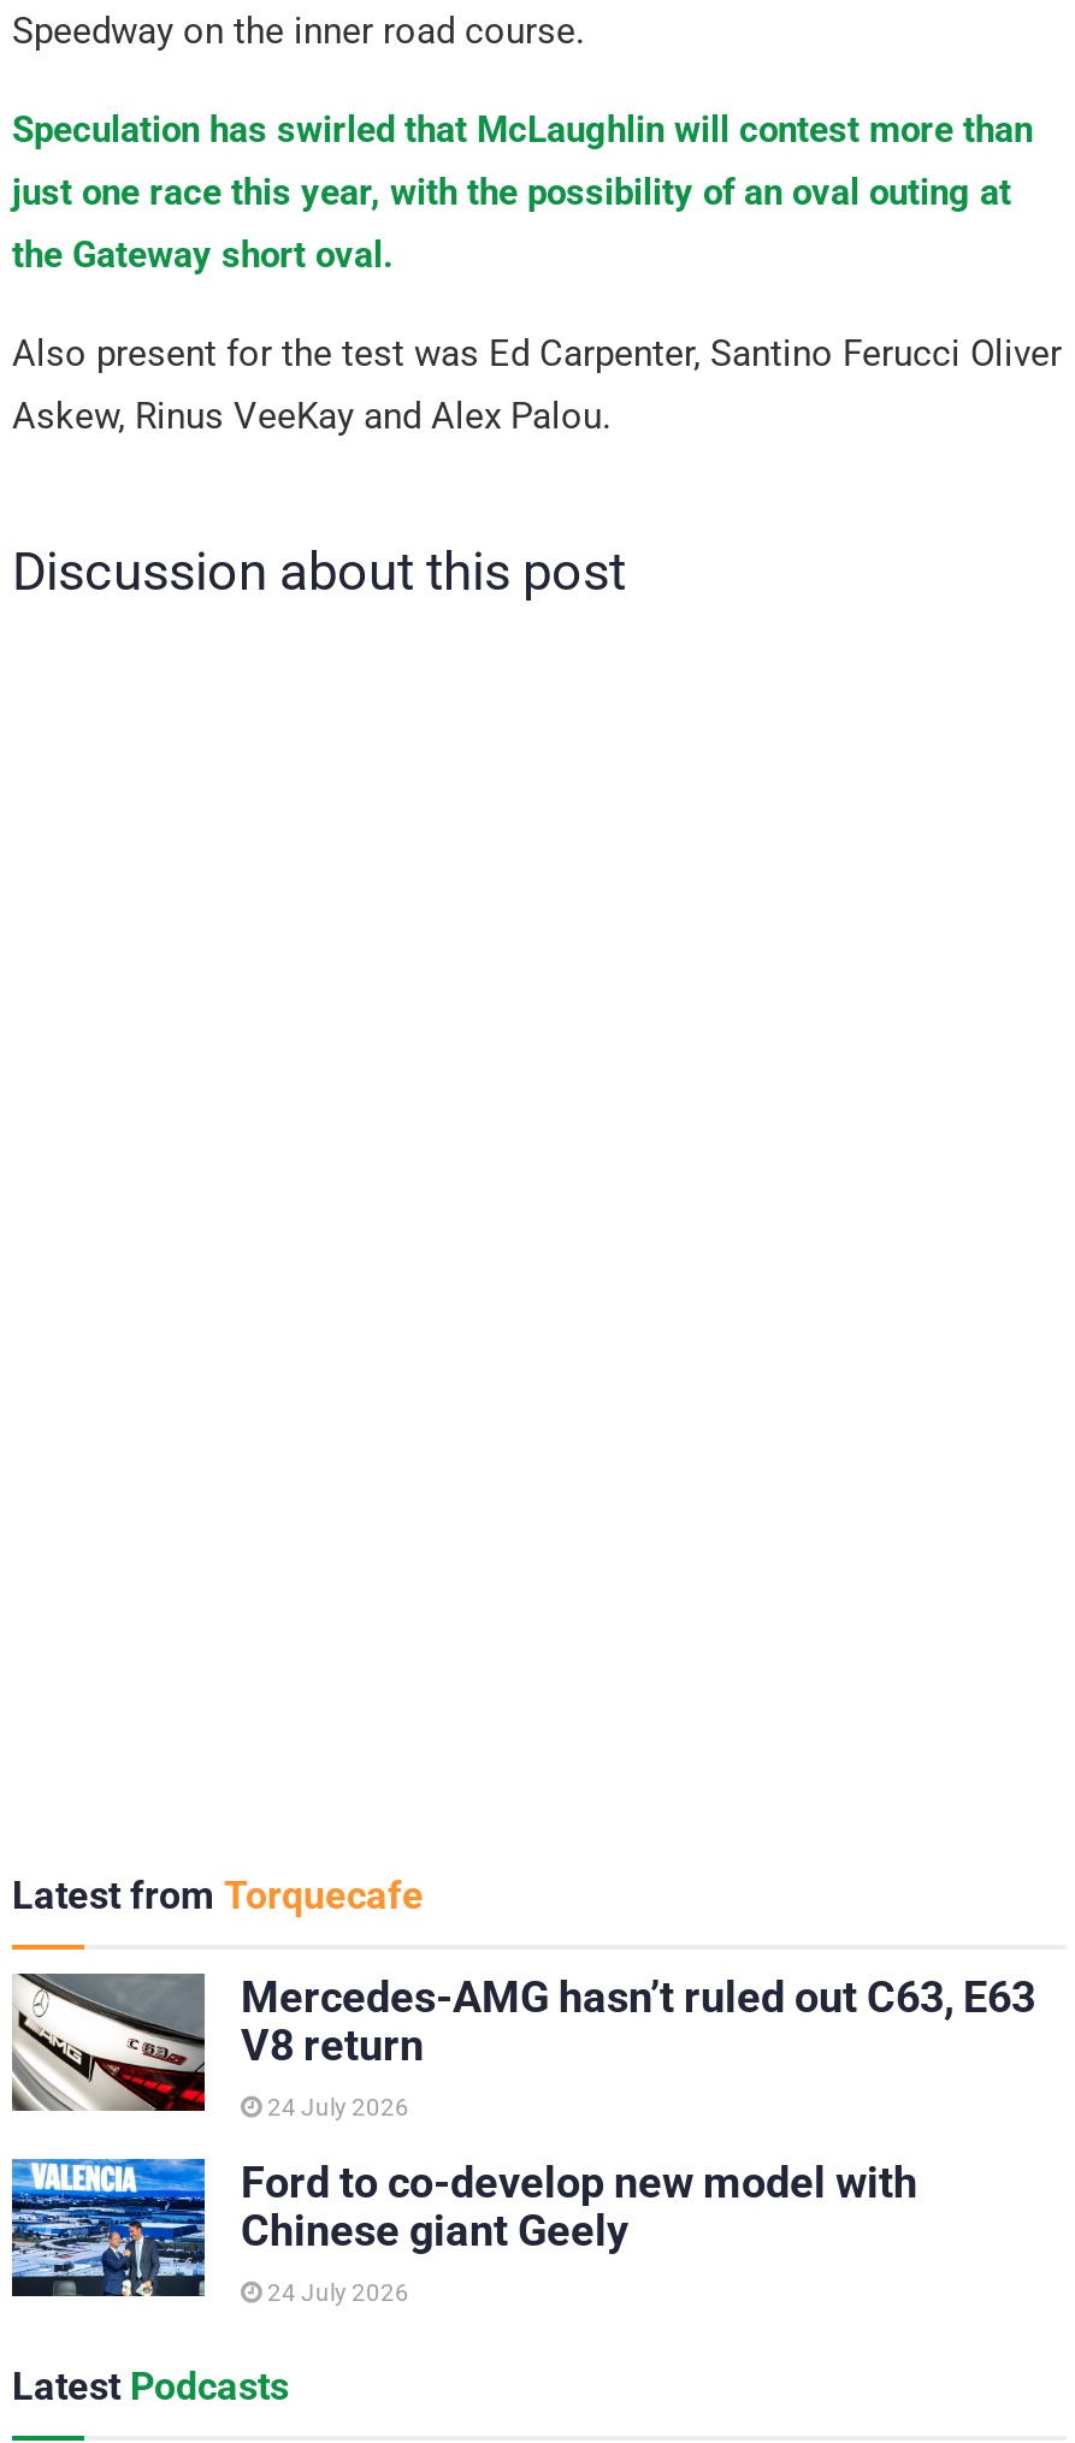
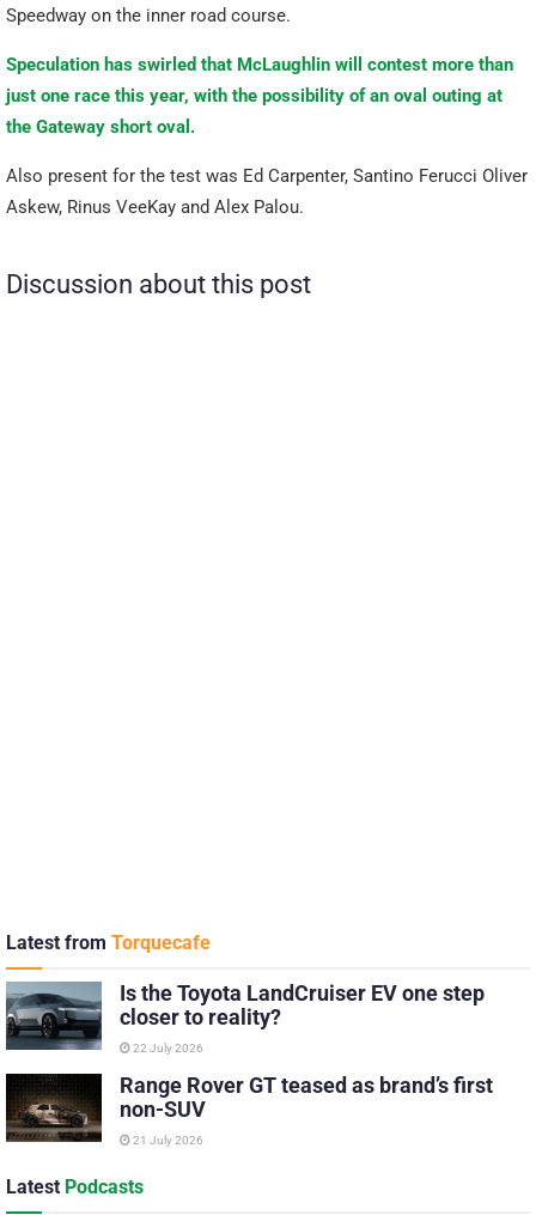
- [image]
- Mercedes-AMG hasn’t ruled out C63, E63
- V8 return
+ [image]
+ Is the Toyota LandCruiser EV one step
+ closer to reality?

- 24 July 2026
+ 22 July 2026

- [image]
- Ford to co-develop new model with
- Chinese giant Geely
+ [image]
+ Range Rover GT teased as brand’s first
+ non-SUV

- 24 July 2026
+ 21 July 2026
